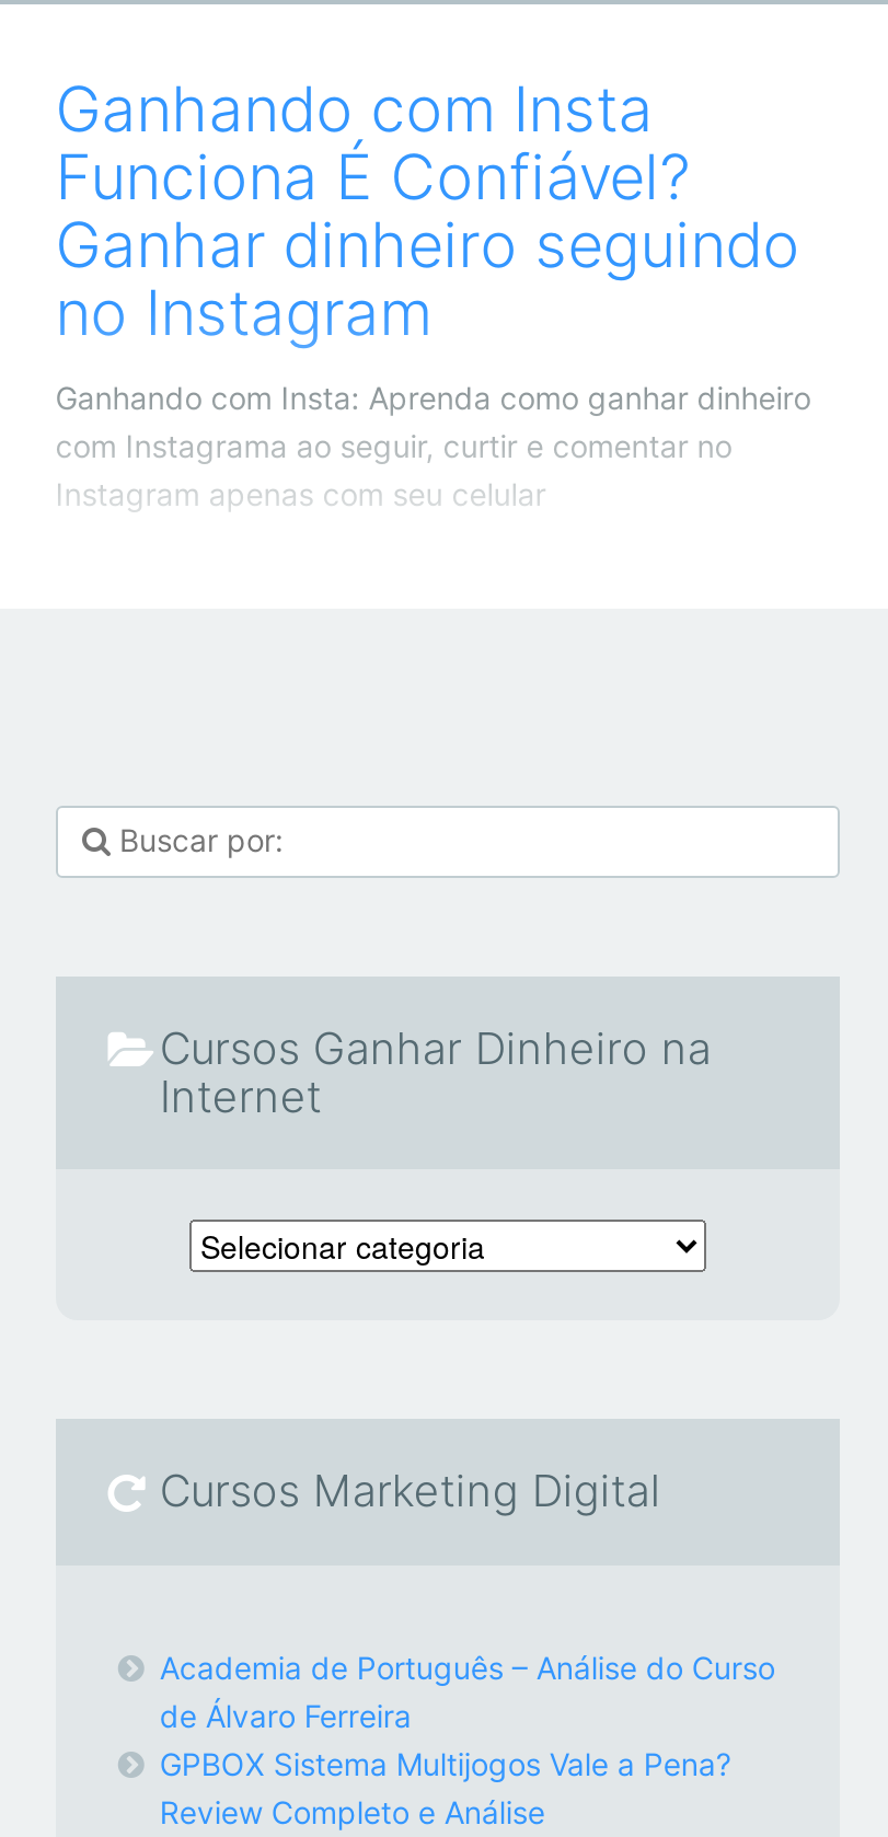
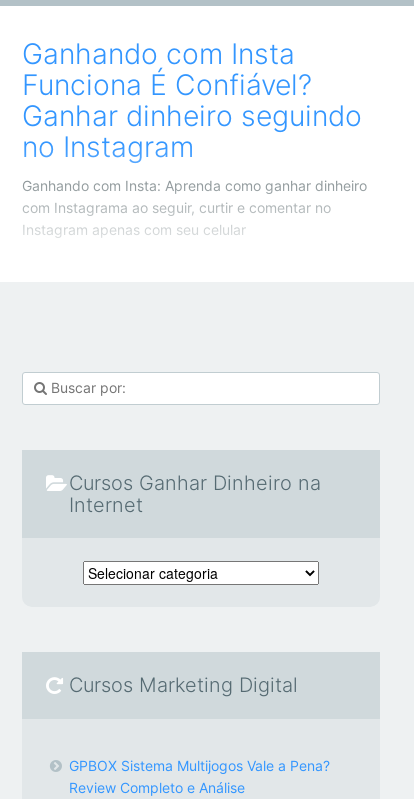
- Academia de Português – Análise do Curso
- de Álvaro Ferreira
